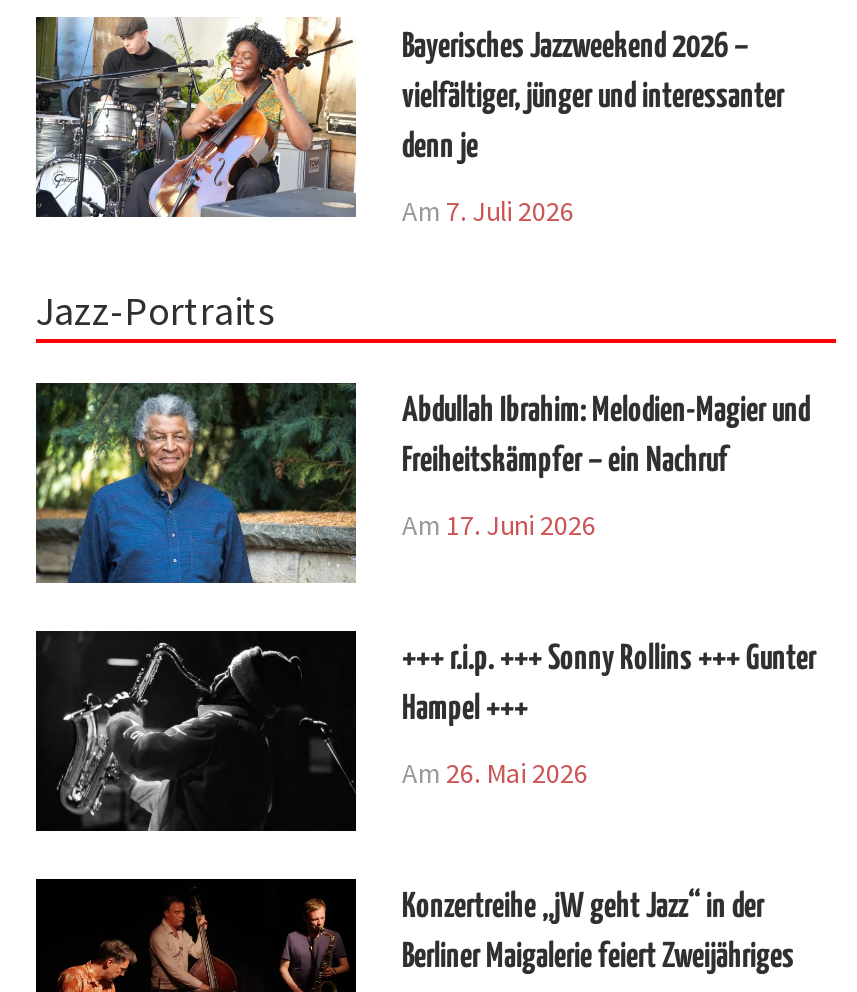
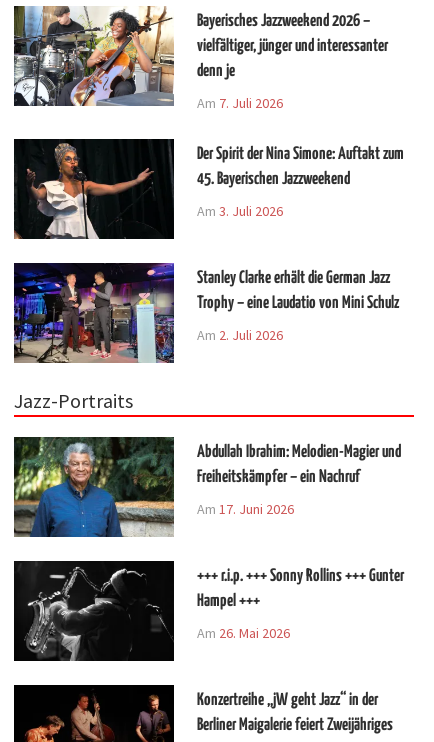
+ [image]
+ Der Spirit der Nina Simone: Auftakt zum
+ 45. Bayerischen Jazzweekend
+ Am 3. Juli 2026

+ [image]
+ Stanley Clarke erhält die German Jazz
+ Trophy – eine Laudatio von Mini Schulz
+ Am 2. Juli 2026
